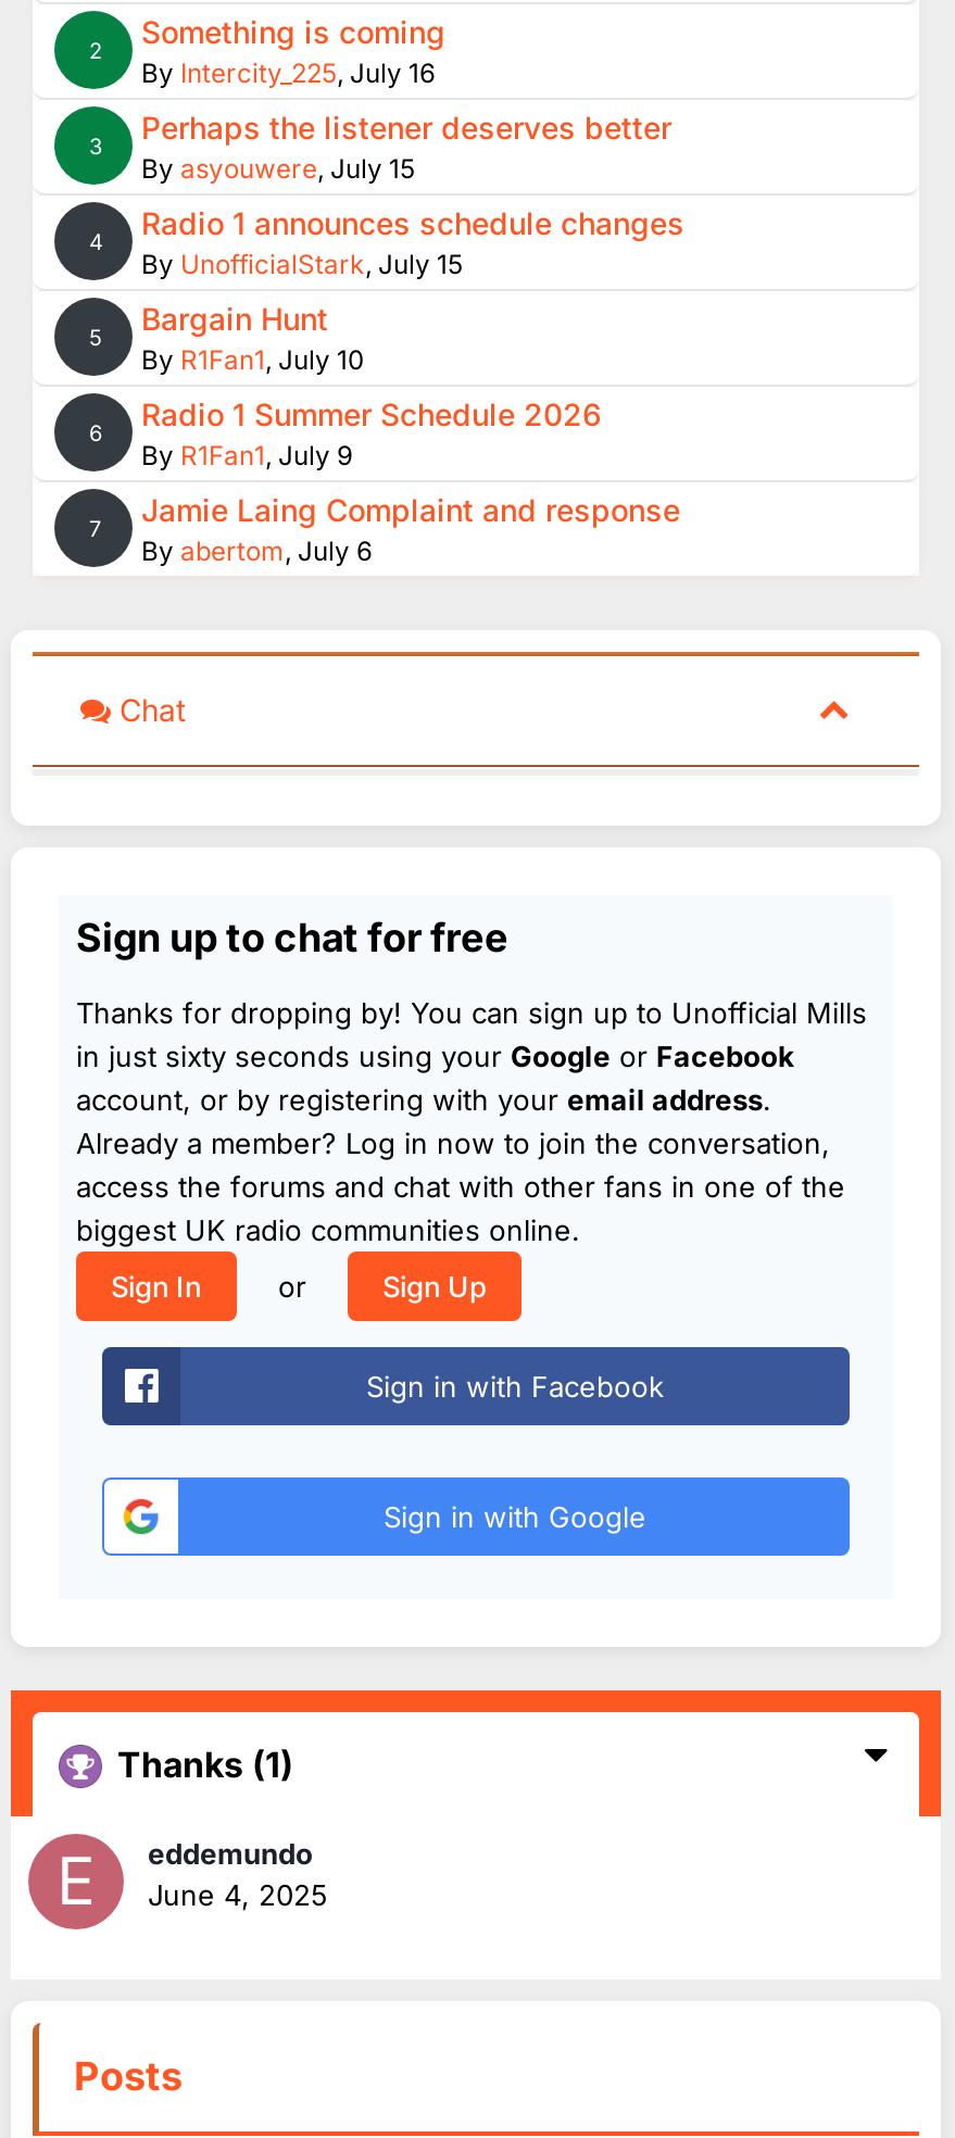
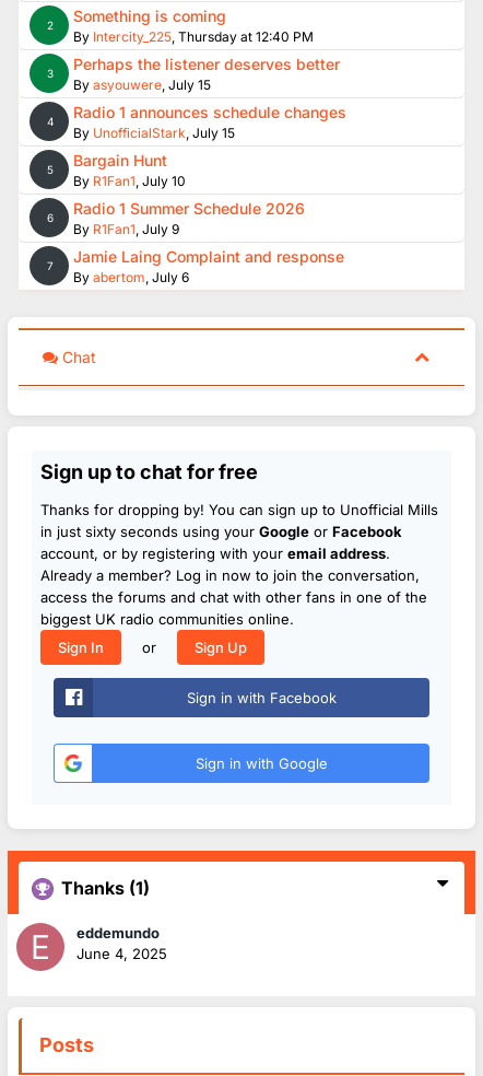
- By Intercity_225, July 16
+ By Intercity_225, Thursday at 12:40 PM
